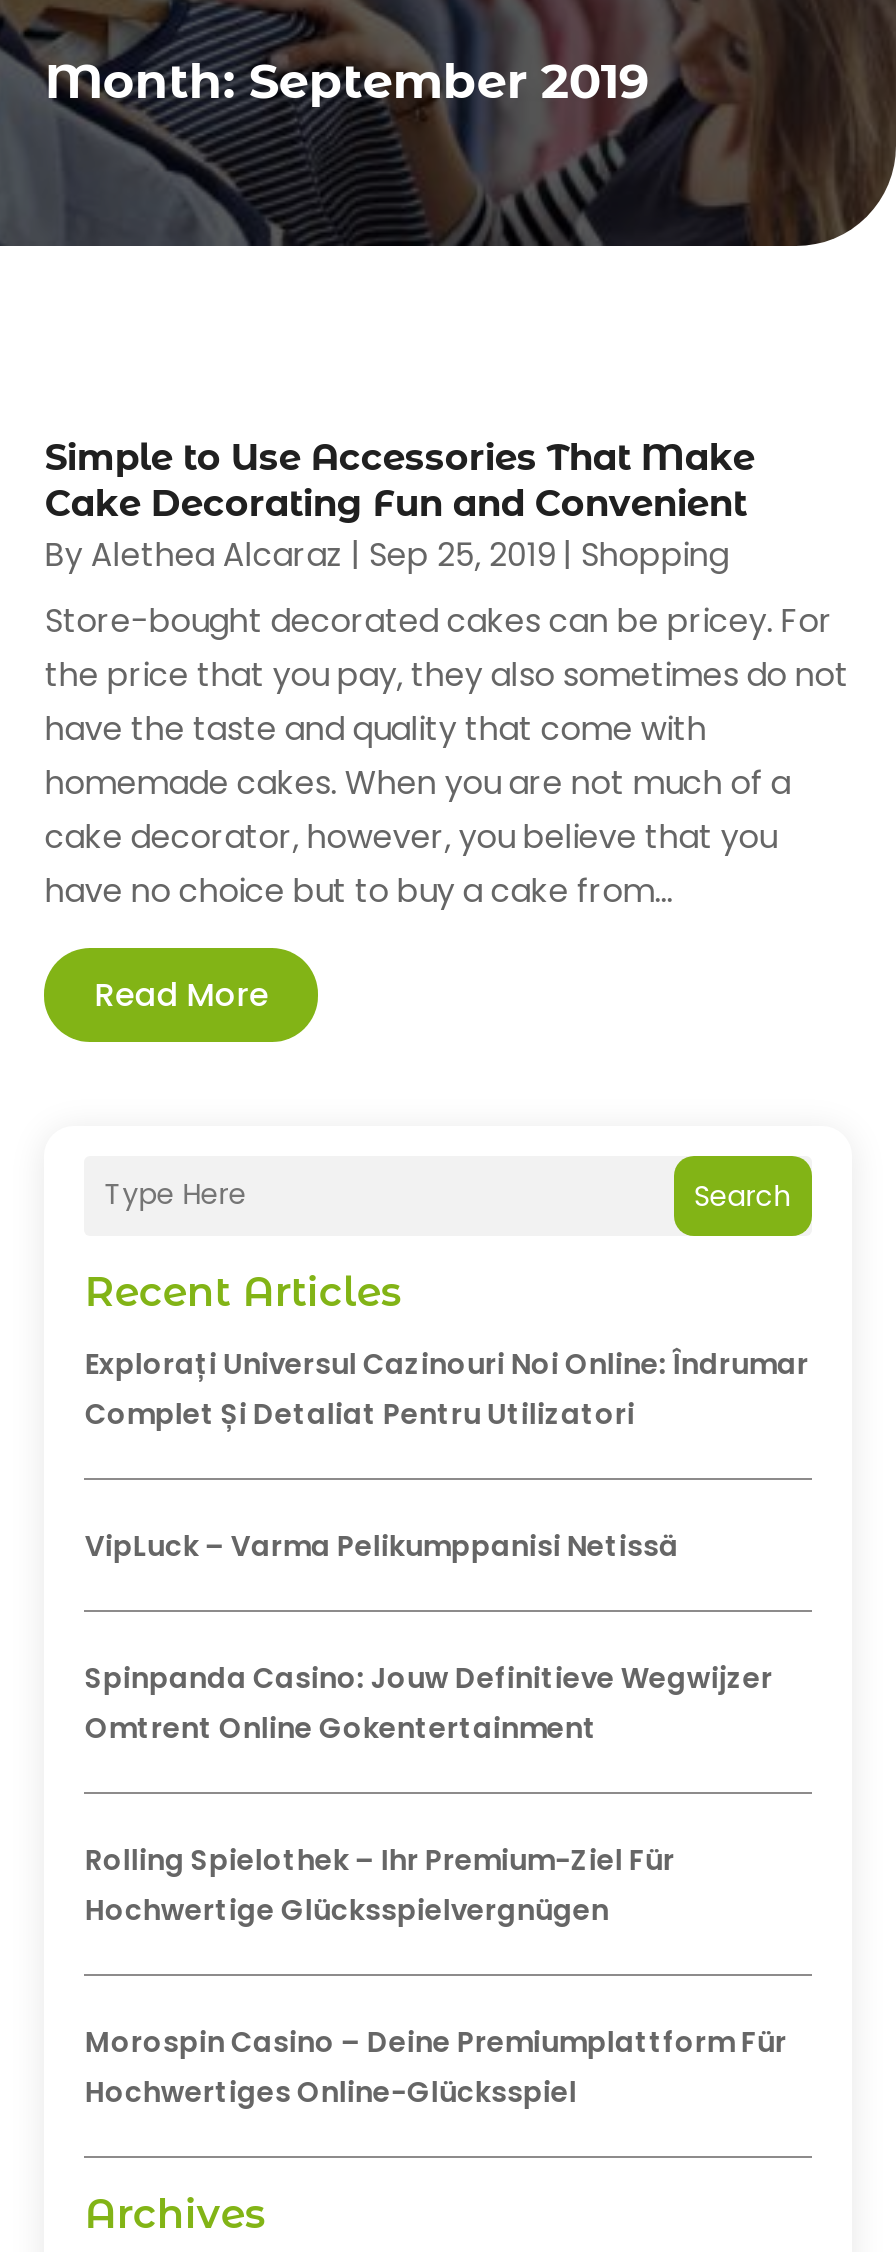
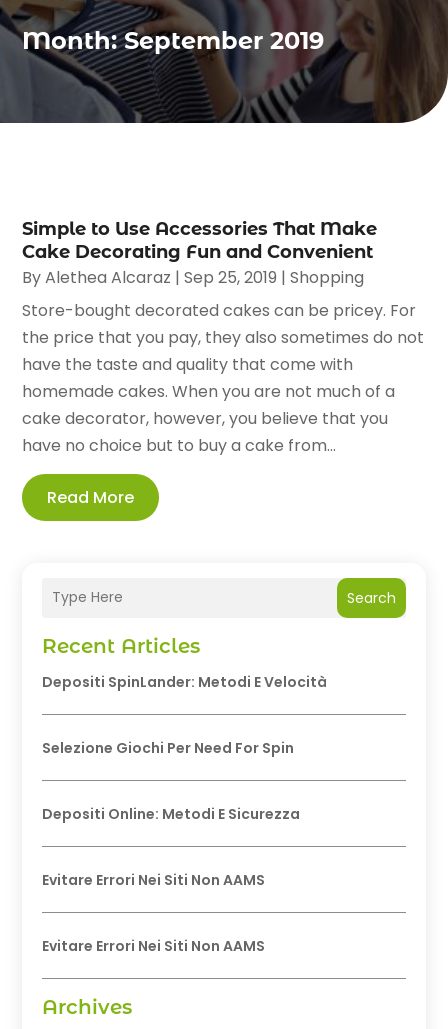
- Explorați Universul Cazinouri Noi Online: Îndrumar
- Complet Și Detaliat Pentru Utilizatori
+ Depositi SpinLander: Metodi E Velocità

- VipLuck – Varma Pelikumppanisi Netissä
+ Selezione Giochi Per Need For Spin

- Spinpanda Casino: Jouw Definitieve Wegwijzer
- Omtrent Online Gokentertainment
+ Depositi Online: Metodi E Sicurezza

- Rolling Spielothek – Ihr Premium-Ziel Für
- Hochwertige Glücksspielvergnügen
+ Evitare Errori Nei Siti Non AAMS

- Morospin Casino – Deine Premiumplattform Für
- Hochwertiges Online-Glücksspiel
+ Evitare Errori Nei Siti Non AAMS
